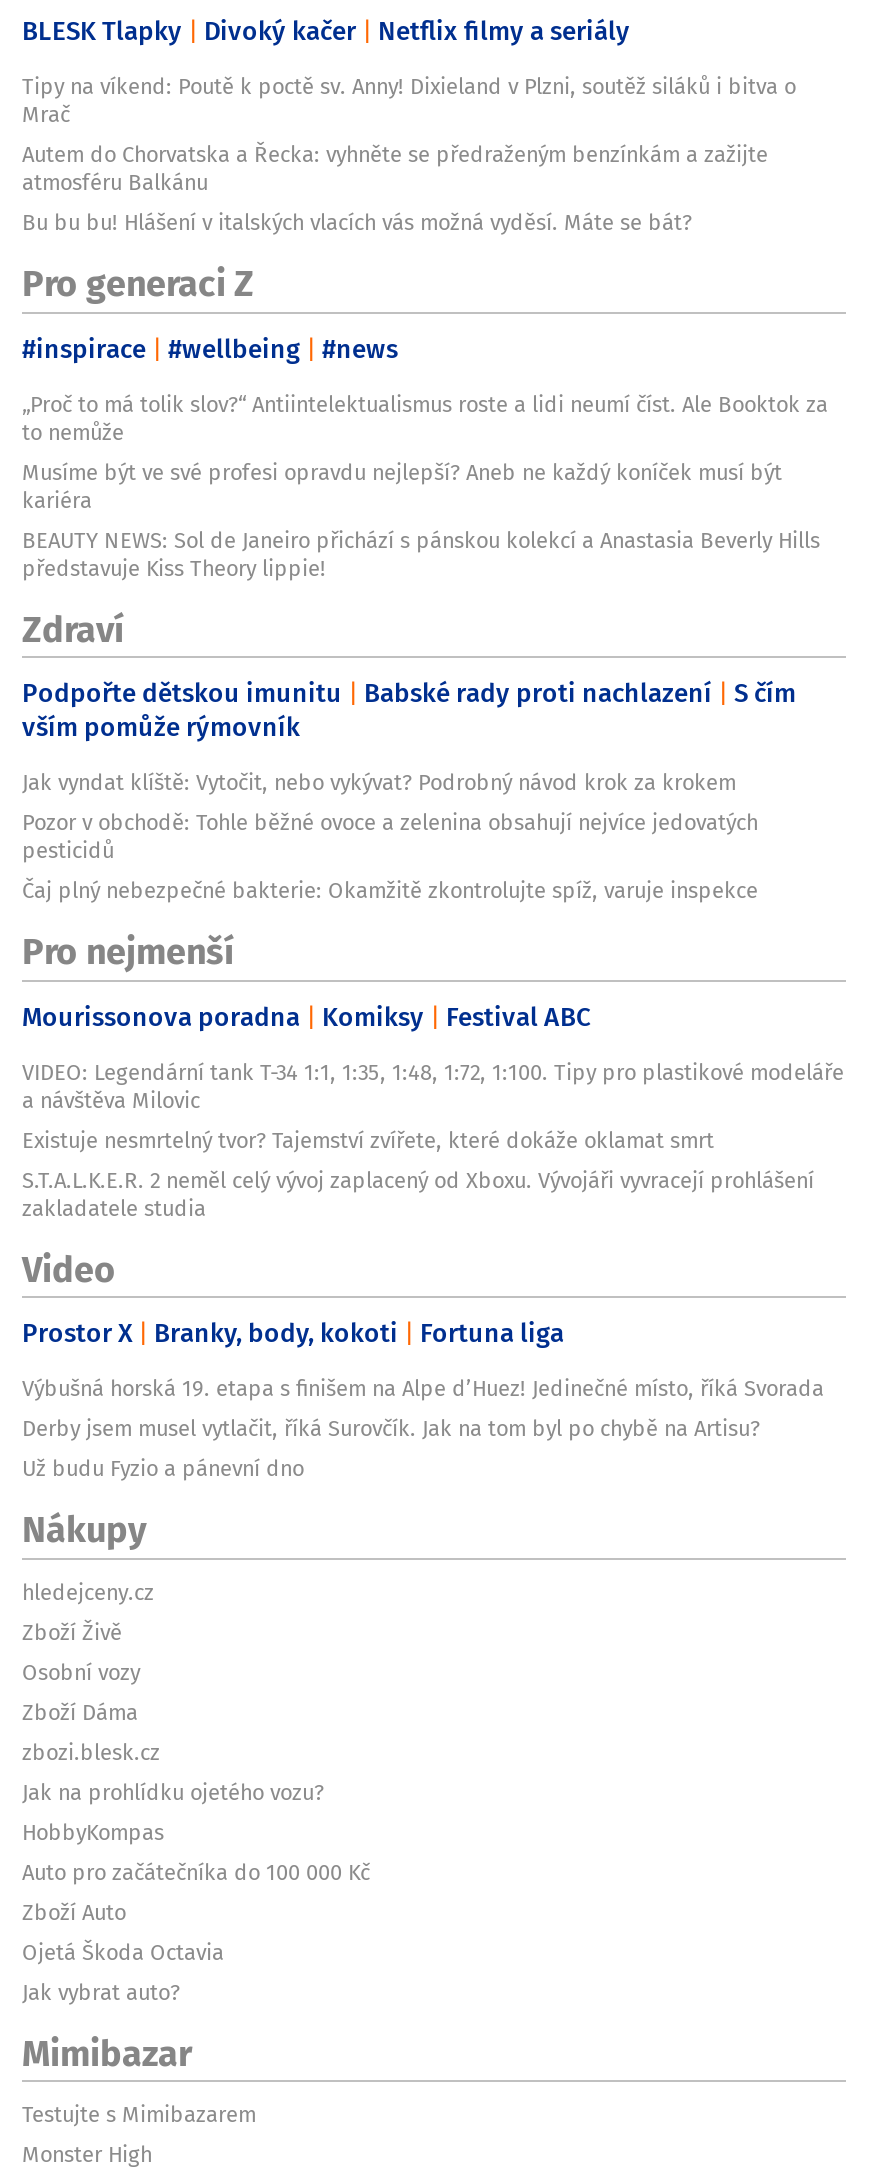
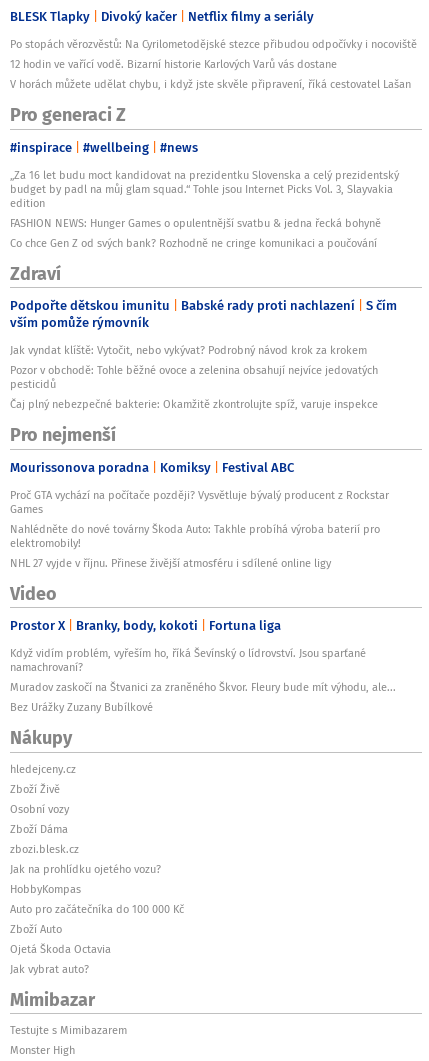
- Tipy na víkend: Poutě k poctě sv. Anny! Dixieland v Plzni, soutěž siláků i bitva o
- Mrač
- Autem do Chorvatska a Řecka: vyhněte se předraženým benzínkám a zažijte
- atmosféru Balkánu
- Bu bu bu! Hlášení v italských vlacích vás možná vyděsí. Máte se bát?
+ Po stopách věrozvěstů: Na Cyrilometodějské stezce přibudou odpočívky i nocoviště
+ 12 hodin ve vařící vodě. Bizarní historie Karlových Varů vás dostane
+ V horách můžete udělat chybu, i když jste skvěle připravení, říká cestovatel Lašan

- „Proč to má tolik slov?“ Antiintelektualismus roste a lidi neumí číst. Ale Booktok za
- to nemůže
- Musíme být ve své profesi opravdu nejlepší? Aneb ne každý koníček musí být
- kariéra
- BEAUTY NEWS: Sol de Janeiro přichází s pánskou kolekcí a Anastasia Beverly Hills
- představuje Kiss Theory lippie!
+ „Za 16 let budu moct kandidovat na prezidentku Slovenska a celý prezidentský
+ budget by padl na můj glam squad.“ Tohle jsou Internet Picks Vol. 3, Slayvakia
+ edition
+ FASHION NEWS: Hunger Games o opulentnější svatbu & jedna řecká bohyně
+ Co chce Gen Z od svých bank? Rozhodně ne cringe komunikaci a poučování

- VIDEO: Legendární tank T-34 1:1, 1:35, 1:48, 1:72, 1:100. Tipy pro plastikové modeláře
- a návštěva Milovic
- Existuje nesmrtelný tvor? Tajemství zvířete, které dokáže oklamat smrt
- S.T.A.L.K.E.R. 2 neměl celý vývoj zaplacený od Xboxu. Vývojáři vyvracejí prohlášení
- zakladatele studia
+ Proč GTA vychází na počítače později? Vysvětluje bývalý producent z Rockstar
+ Games
+ Nahlédněte do nové továrny Škoda Auto: Takhle probíhá výroba baterií pro
+ elektromobily!
+ NHL 27 vyjde v říjnu. Přinese živější atmosféru i sdílené online ligy

- Výbušná horská 19. etapa s finišem na Alpe d’Huez! Jedinečné místo, říká Svorada
- Derby jsem musel vytlačit, říká Surovčík. Jak na tom byl po chybě na Artisu?
- Už budu Fyzio a pánevní dno
+ Když vidím problém, vyřeším ho, říká Ševínský o lídrovství. Jsou sparťané
+ namachrovaní?
+ Muradov zaskočí na Štvanici za zraněného Škvor. Fleury bude mít výhodu, ale...
+ Bez Urážky Zuzany Bubílkové
